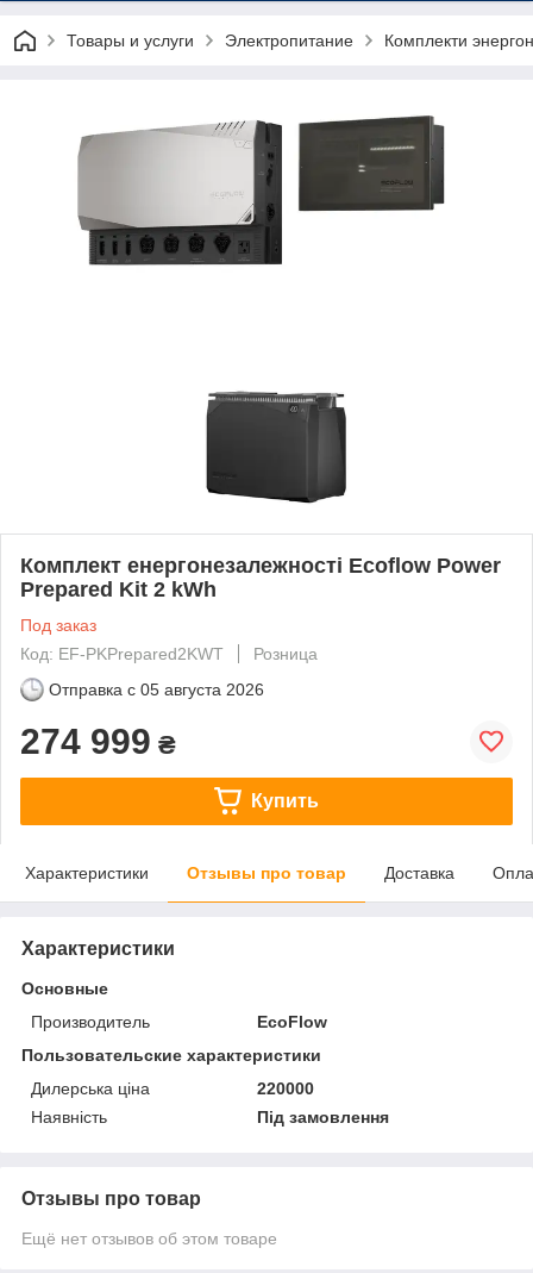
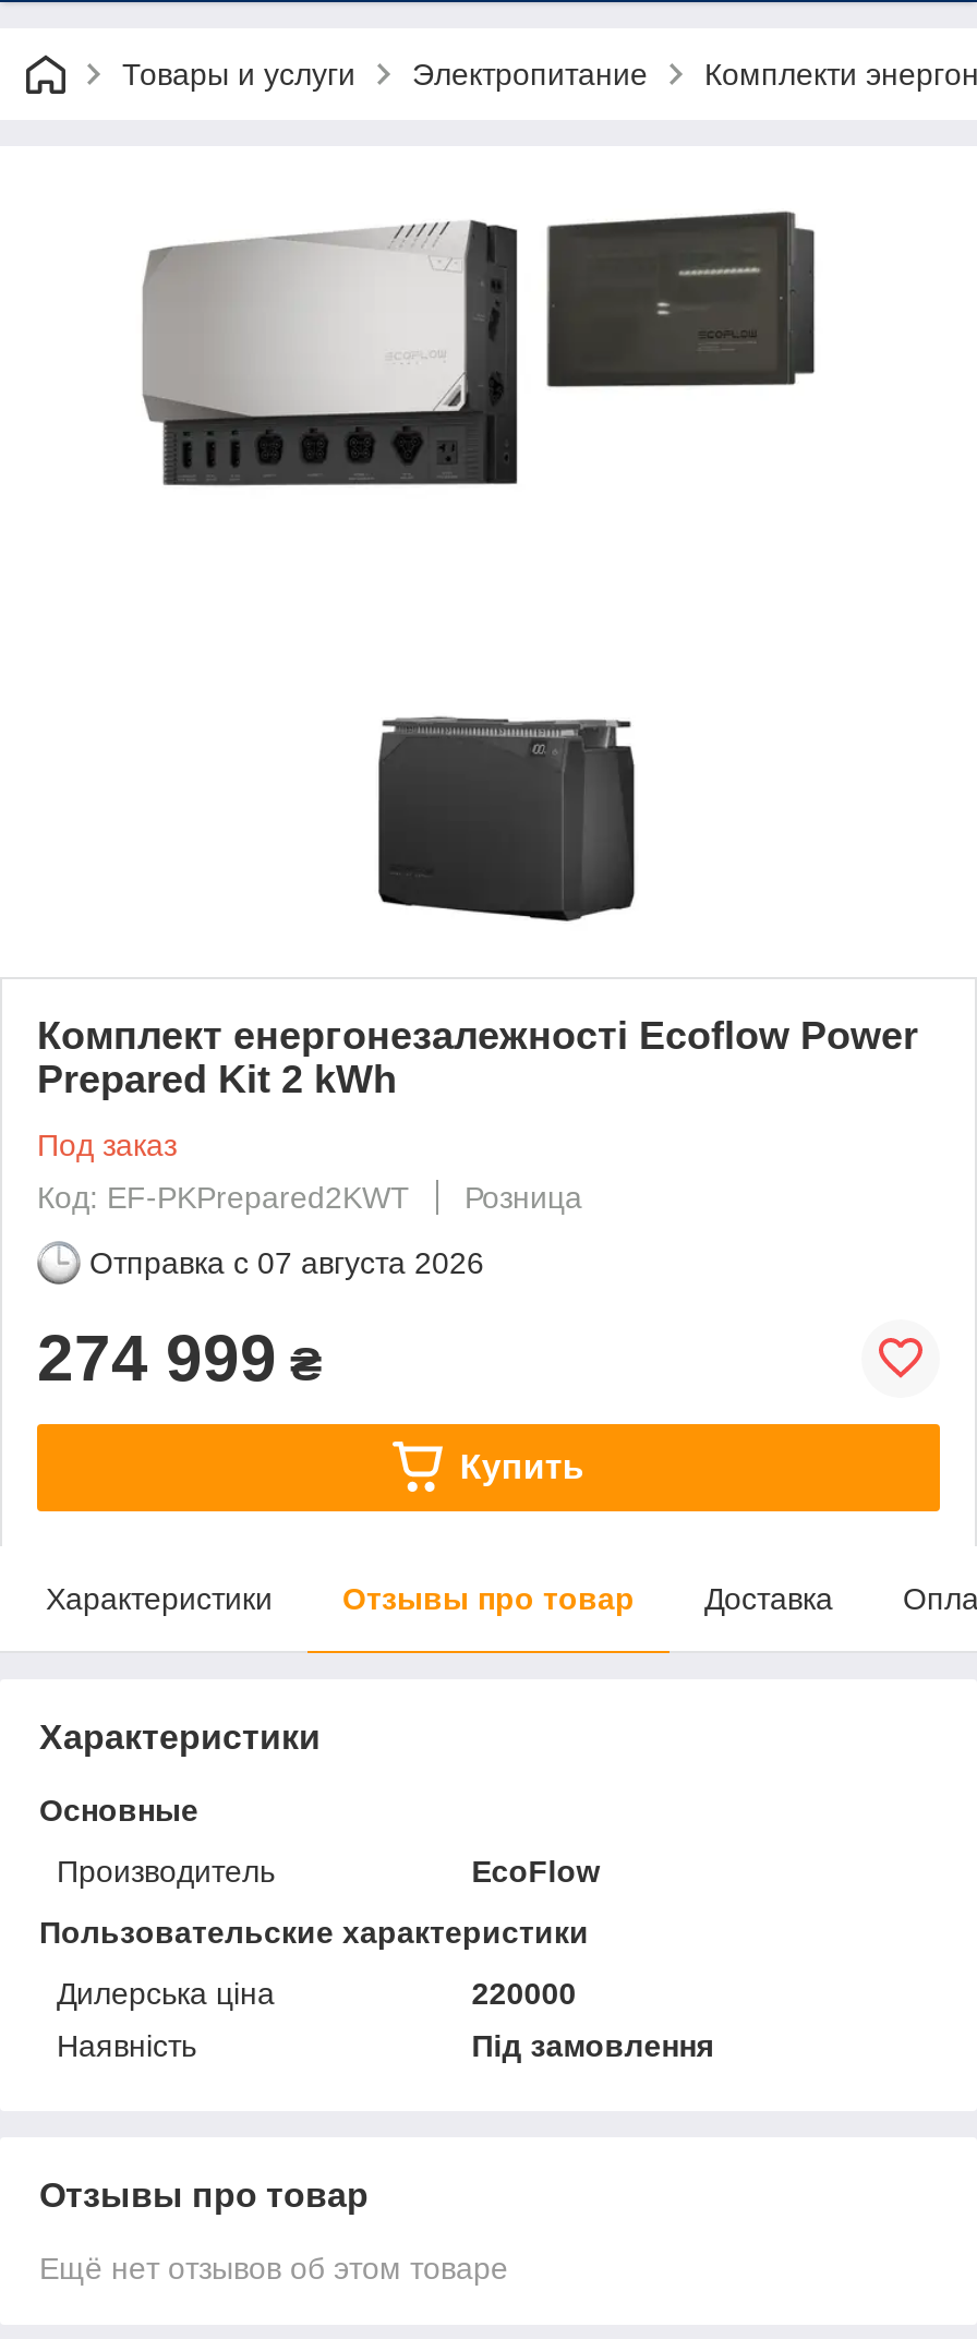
- Отправка с 05 августа 2026
+ Отправка с 07 августа 2026
